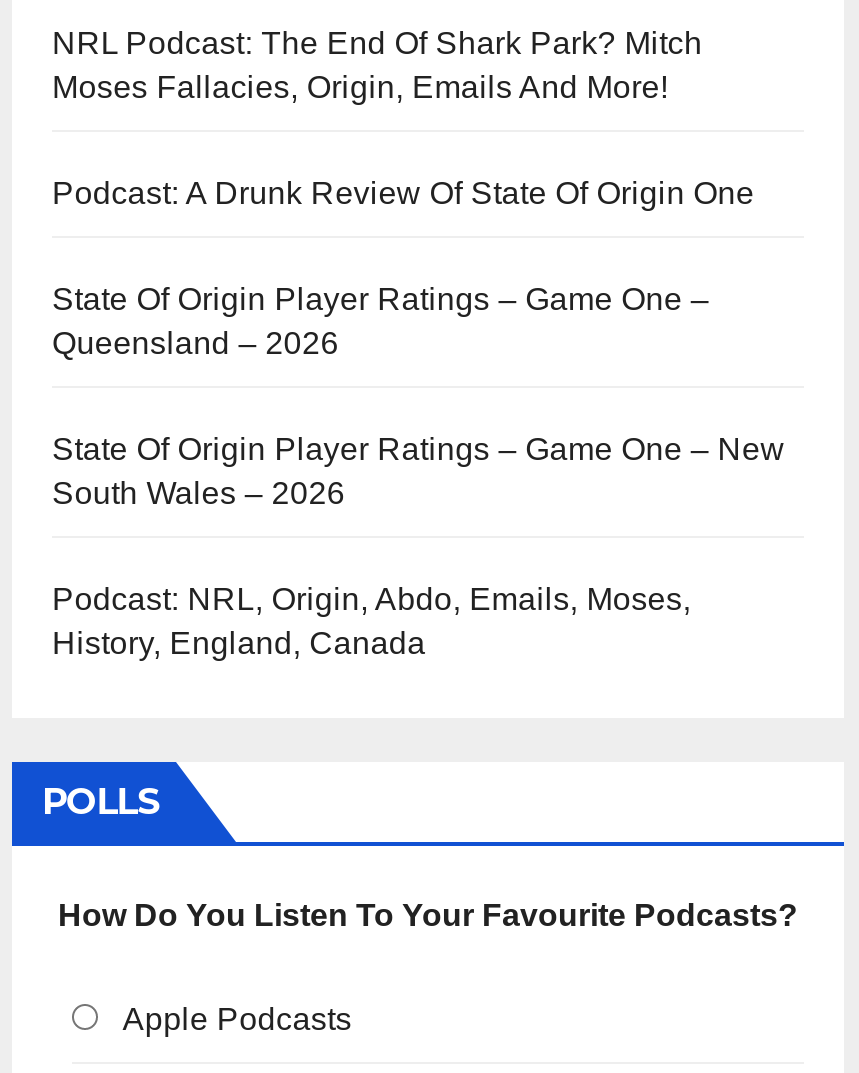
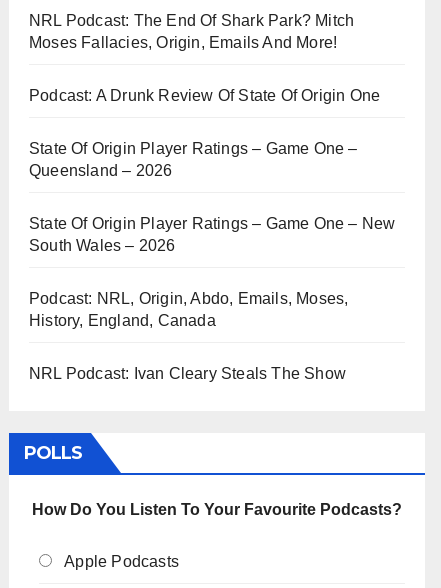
+ NRL Podcast: Ivan Cleary Steals The Show
